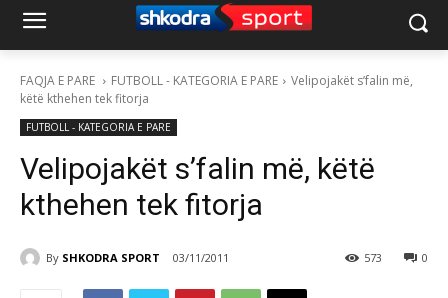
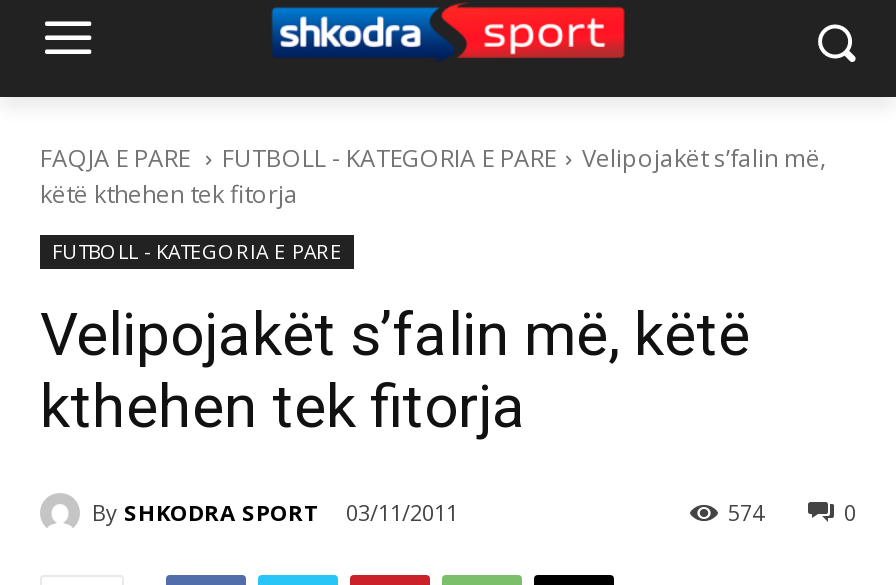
- 573
+ 574
